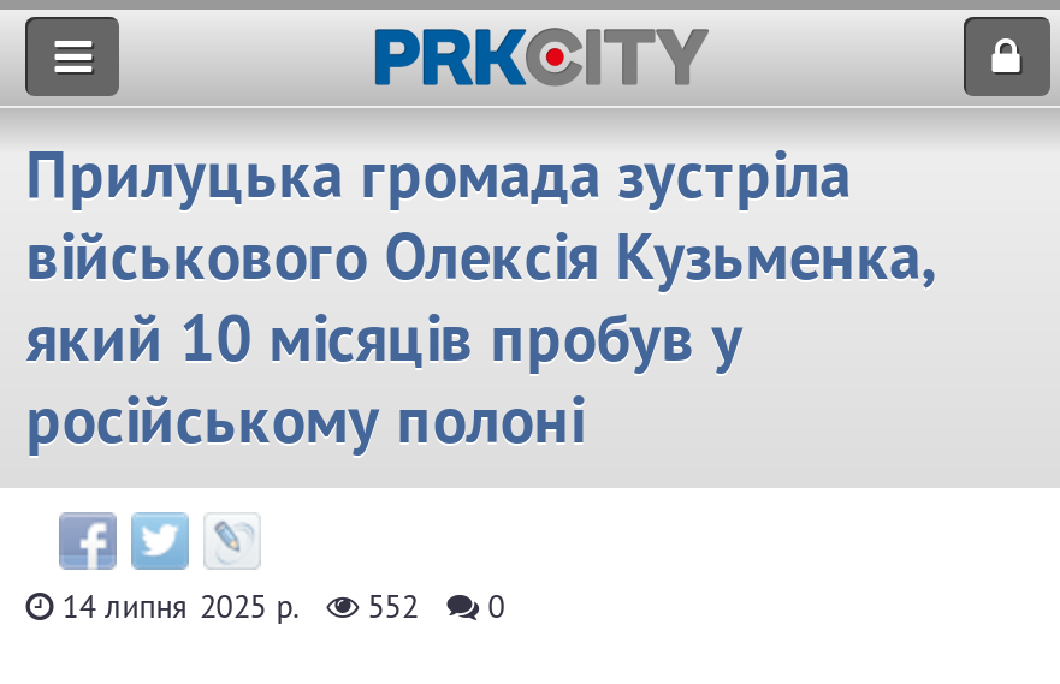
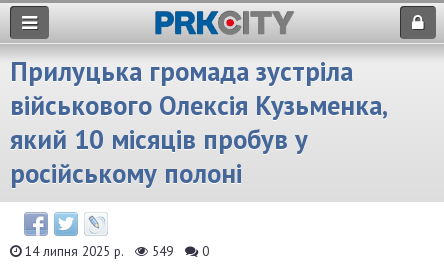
- 14 липня 2025 р. 552 0
+ 14 липня 2025 р. 549 0
